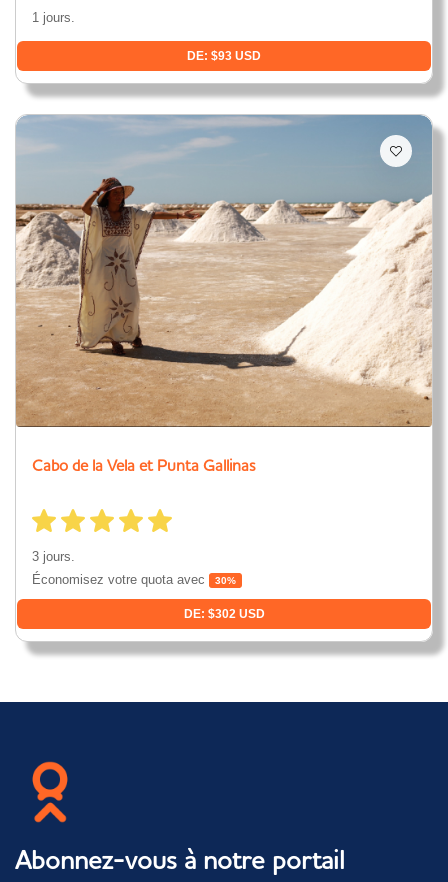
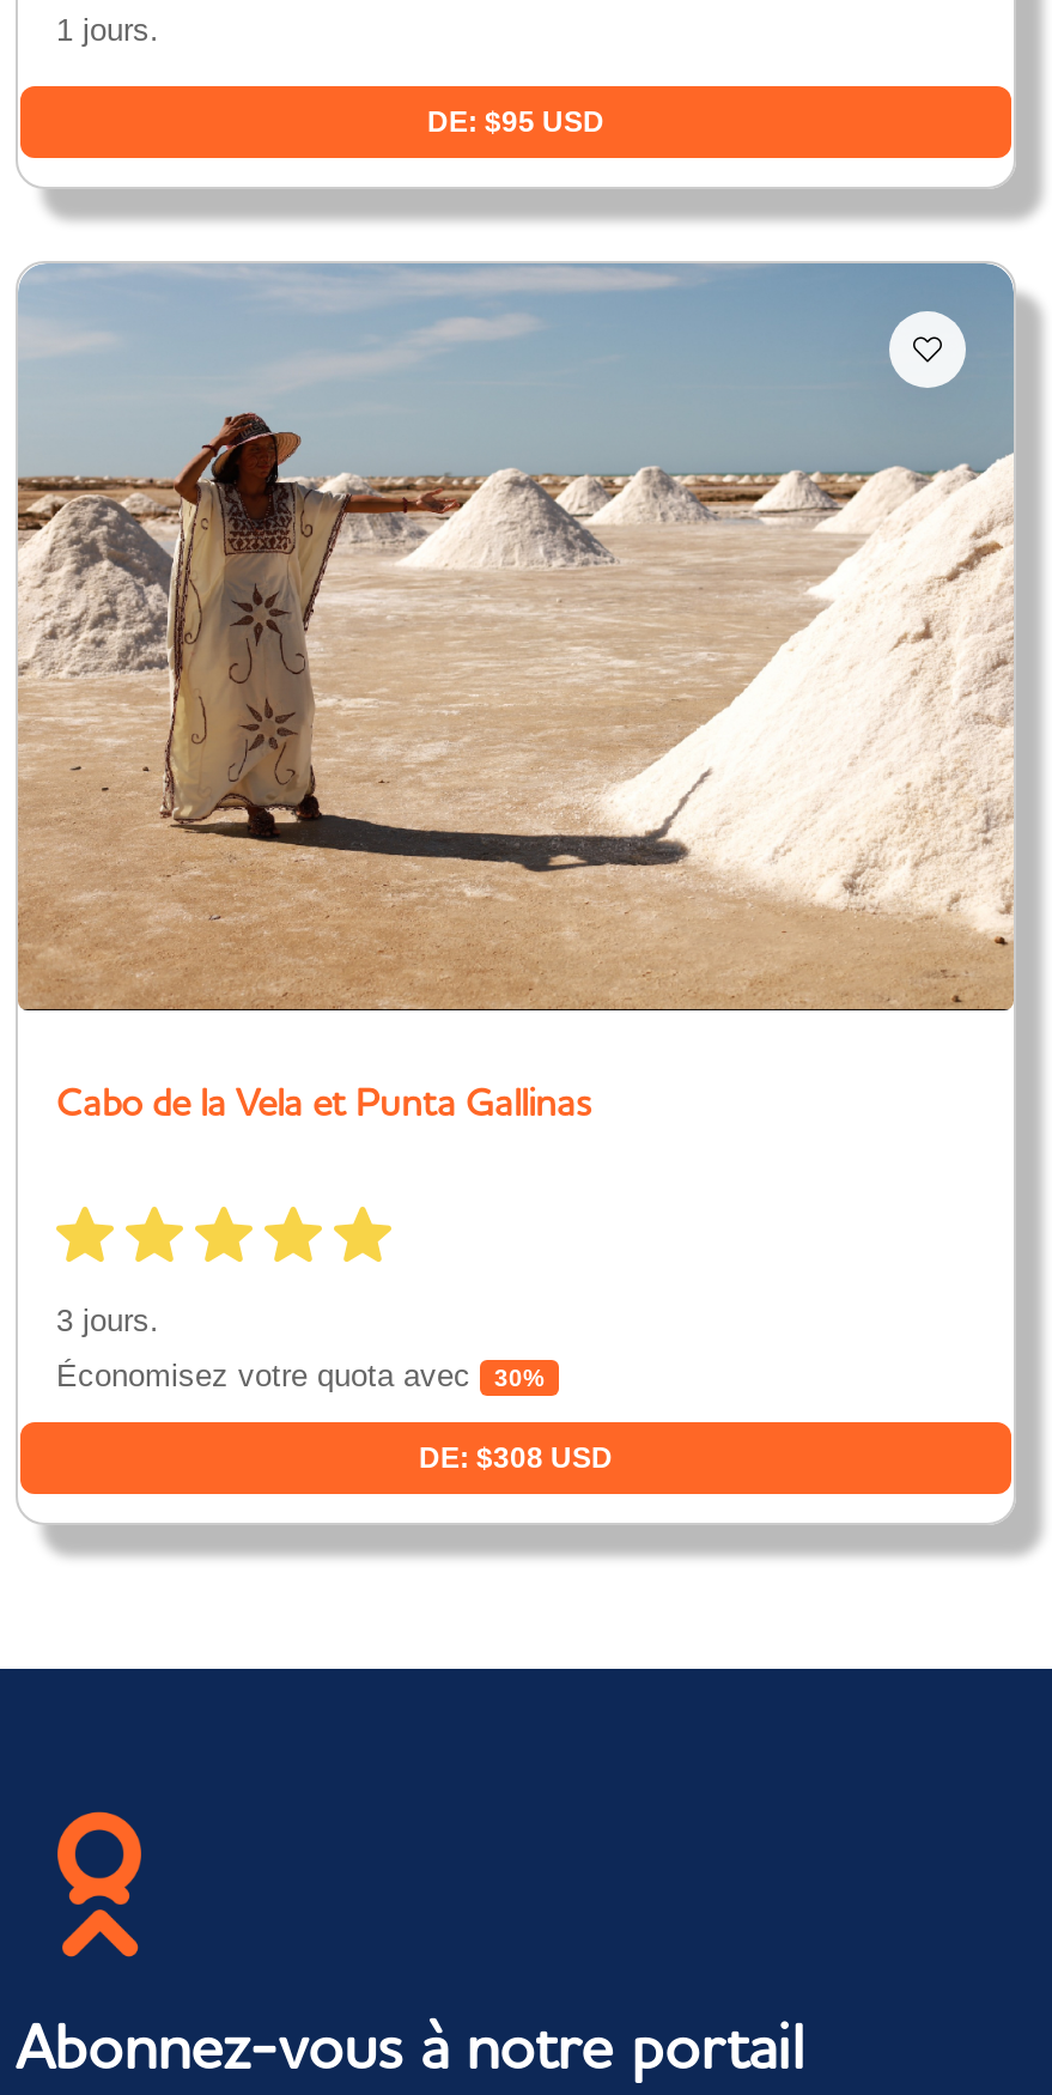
- DE: $93 USD
+ DE: $95 USD

- DE: $302 USD
+ DE: $308 USD
